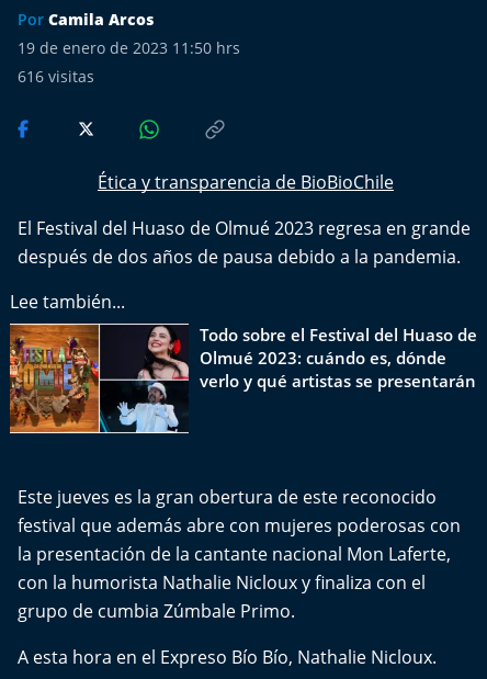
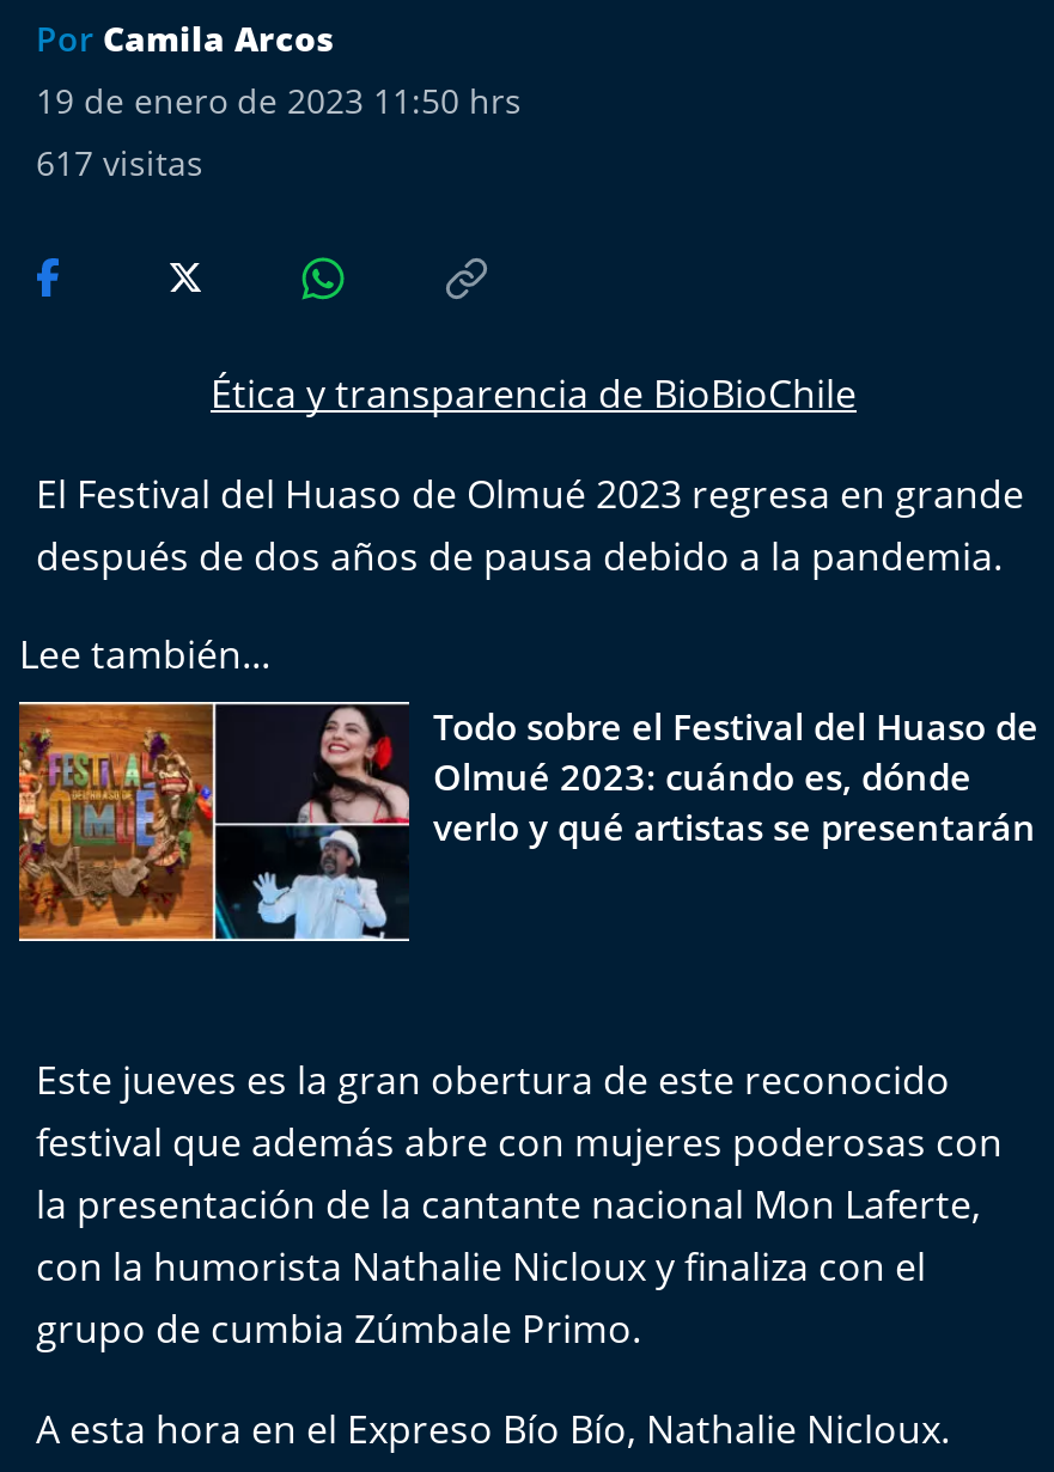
- 616 visitas
+ 617 visitas
